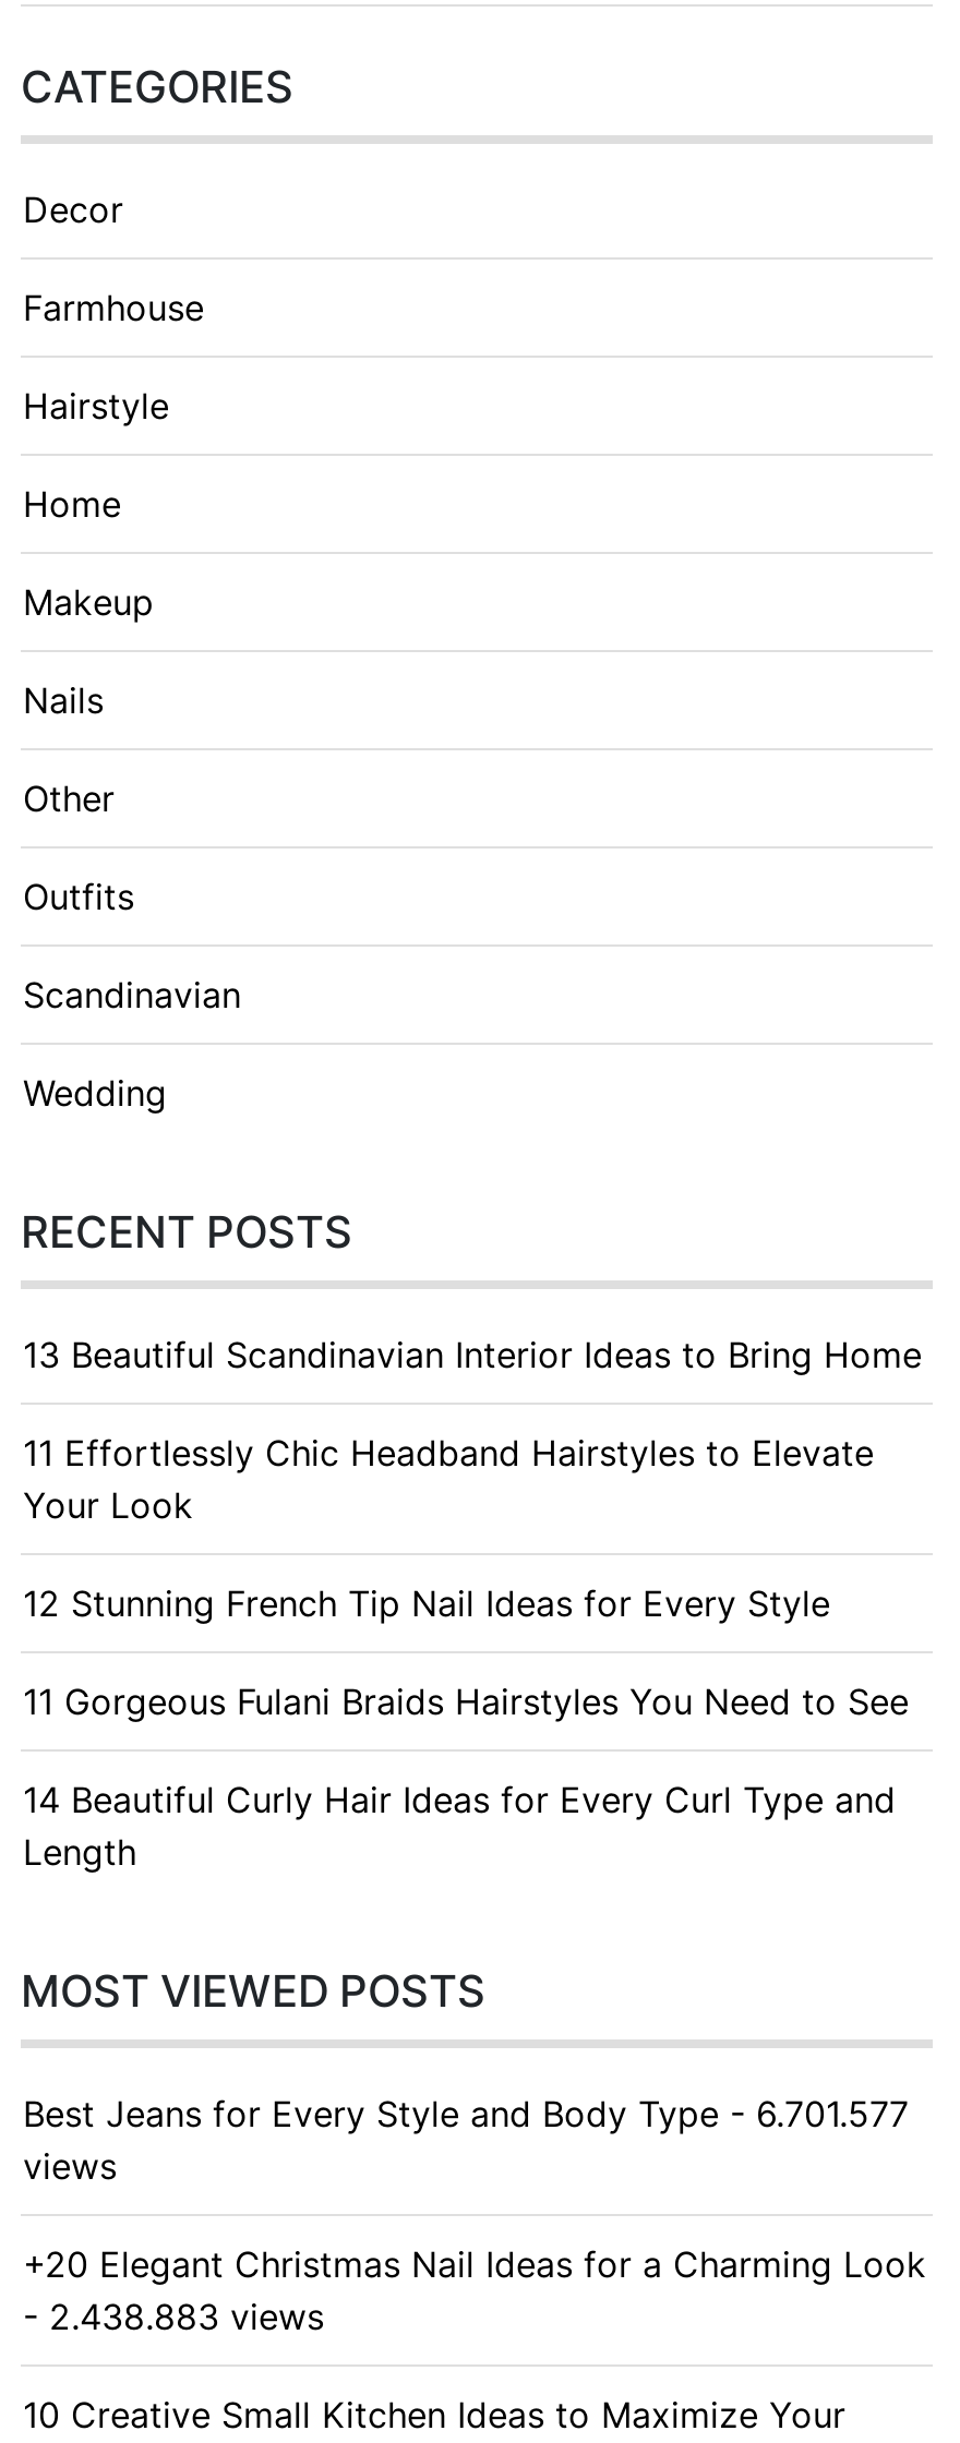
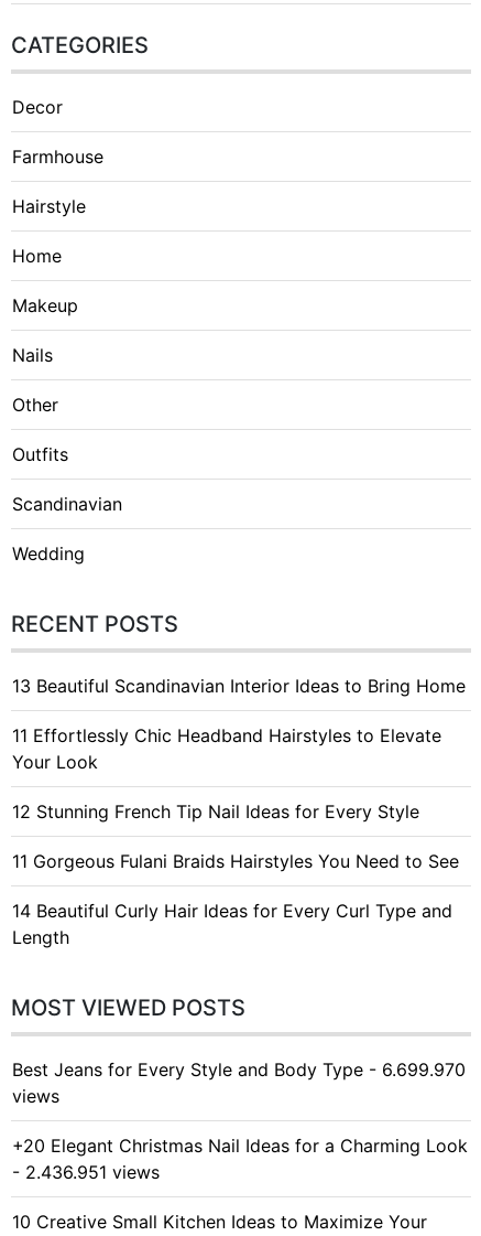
- Best Jeans for Every Style and Body Type - 6.701.577
+ Best Jeans for Every Style and Body Type - 6.699.970

- - 2.438.883 views
+ - 2.436.951 views
